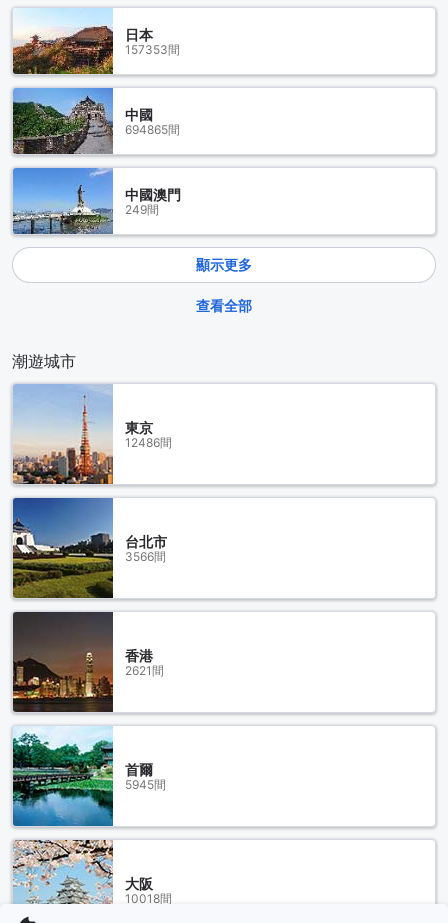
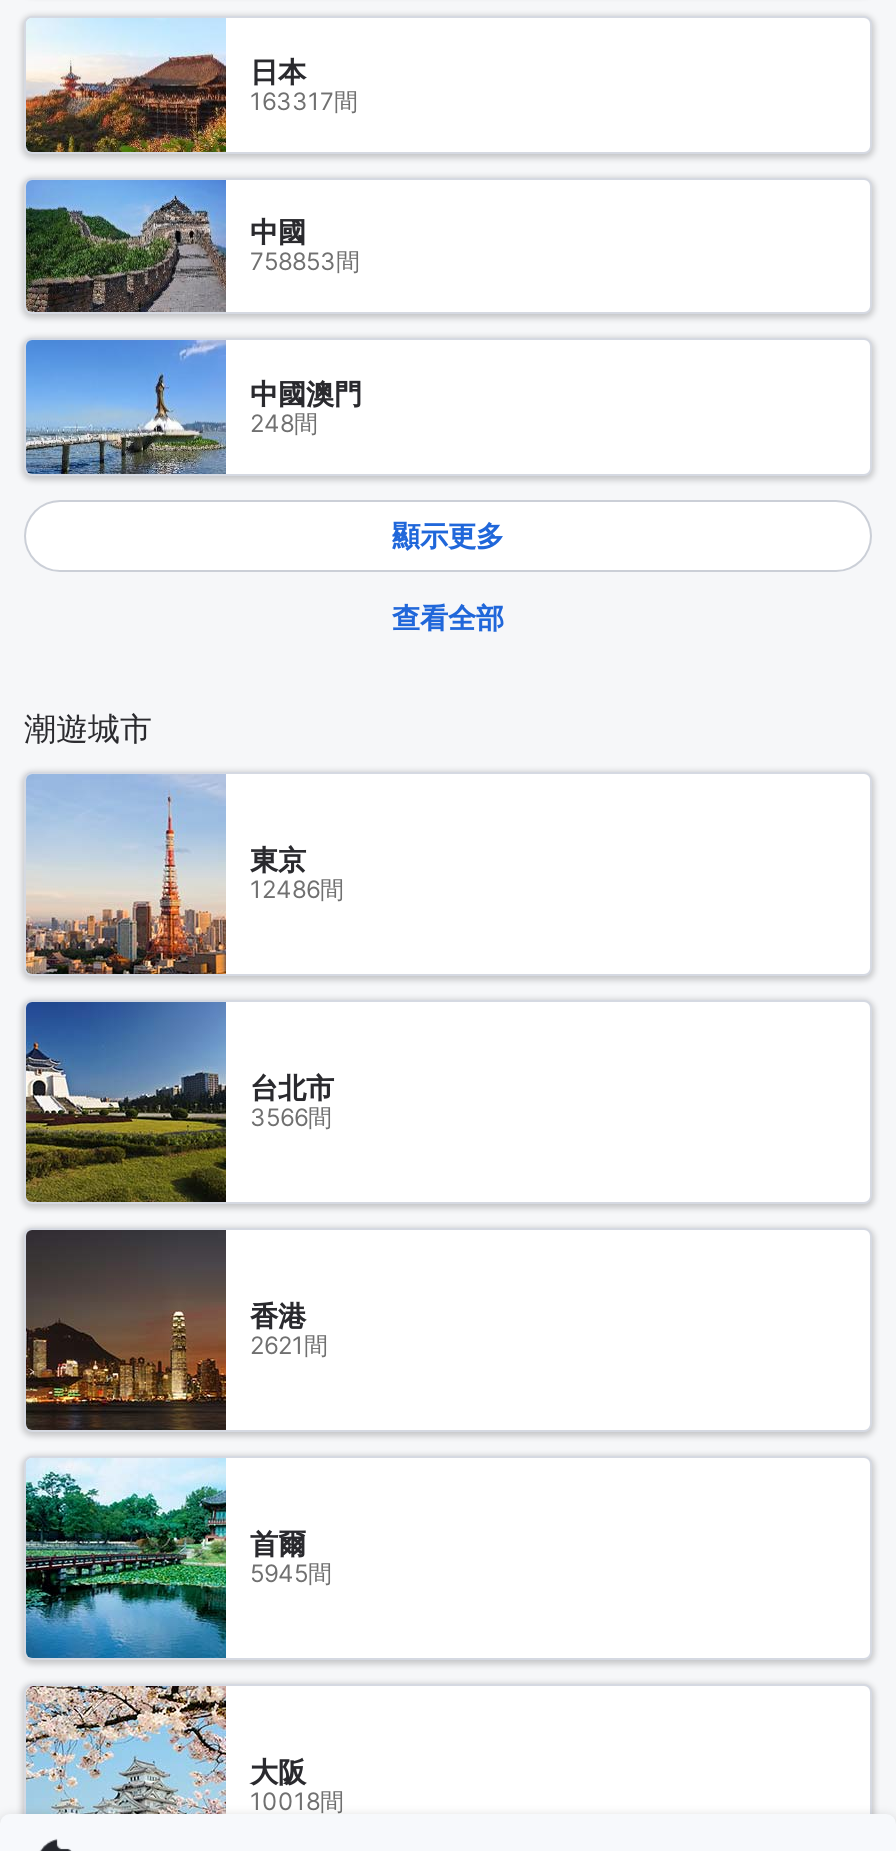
- 157353間
+ 163317間

- 694865間
+ 758853間

- 249間
+ 248間
